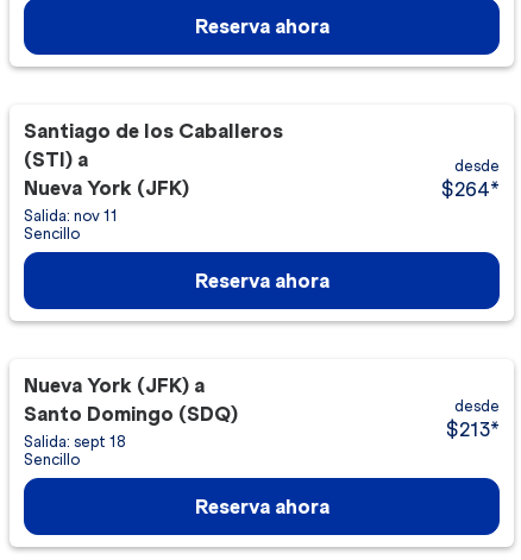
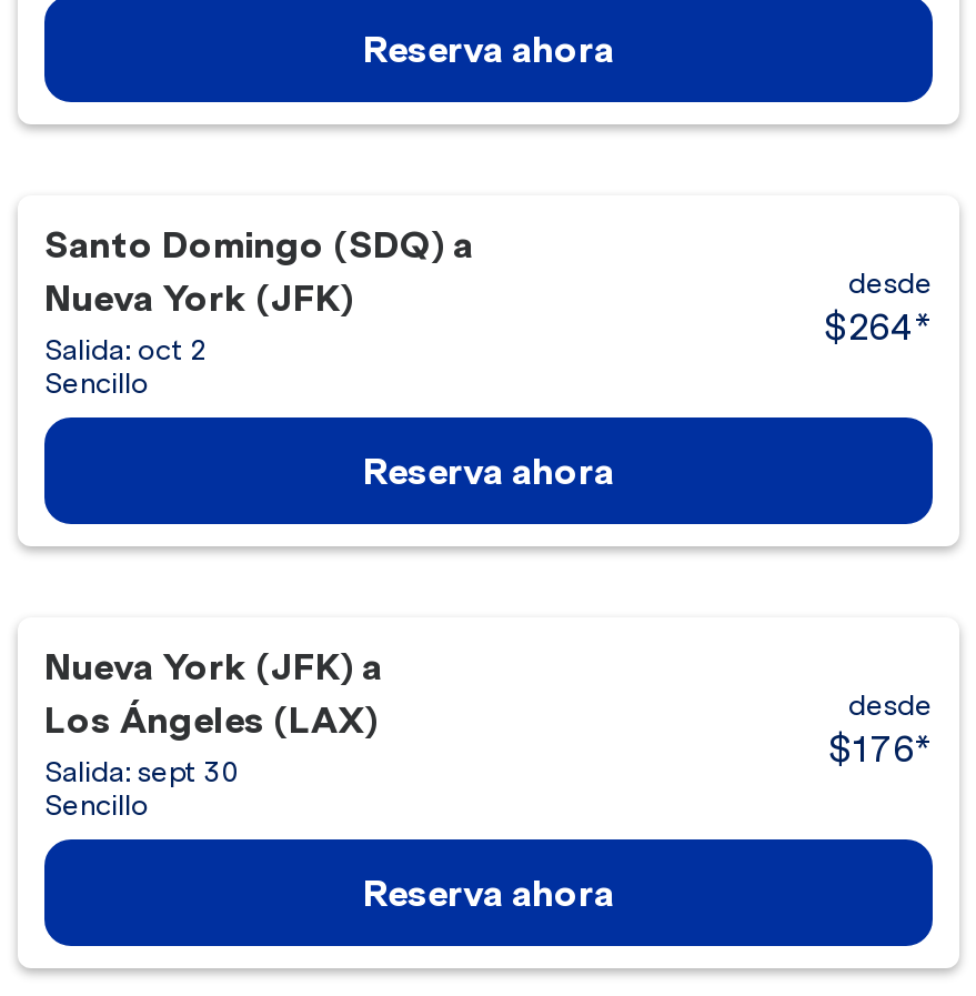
- Santiago de los Caballeros
- (STI) a
+ Santo Domingo (SDQ) a

- Salida: nov 11
+ Salida: oct 2

- Santo Domingo (SDQ)
- Salida: sept 18
+ Los Ángeles (LAX)
+ Salida: sept 30

- $213*
+ $176*
